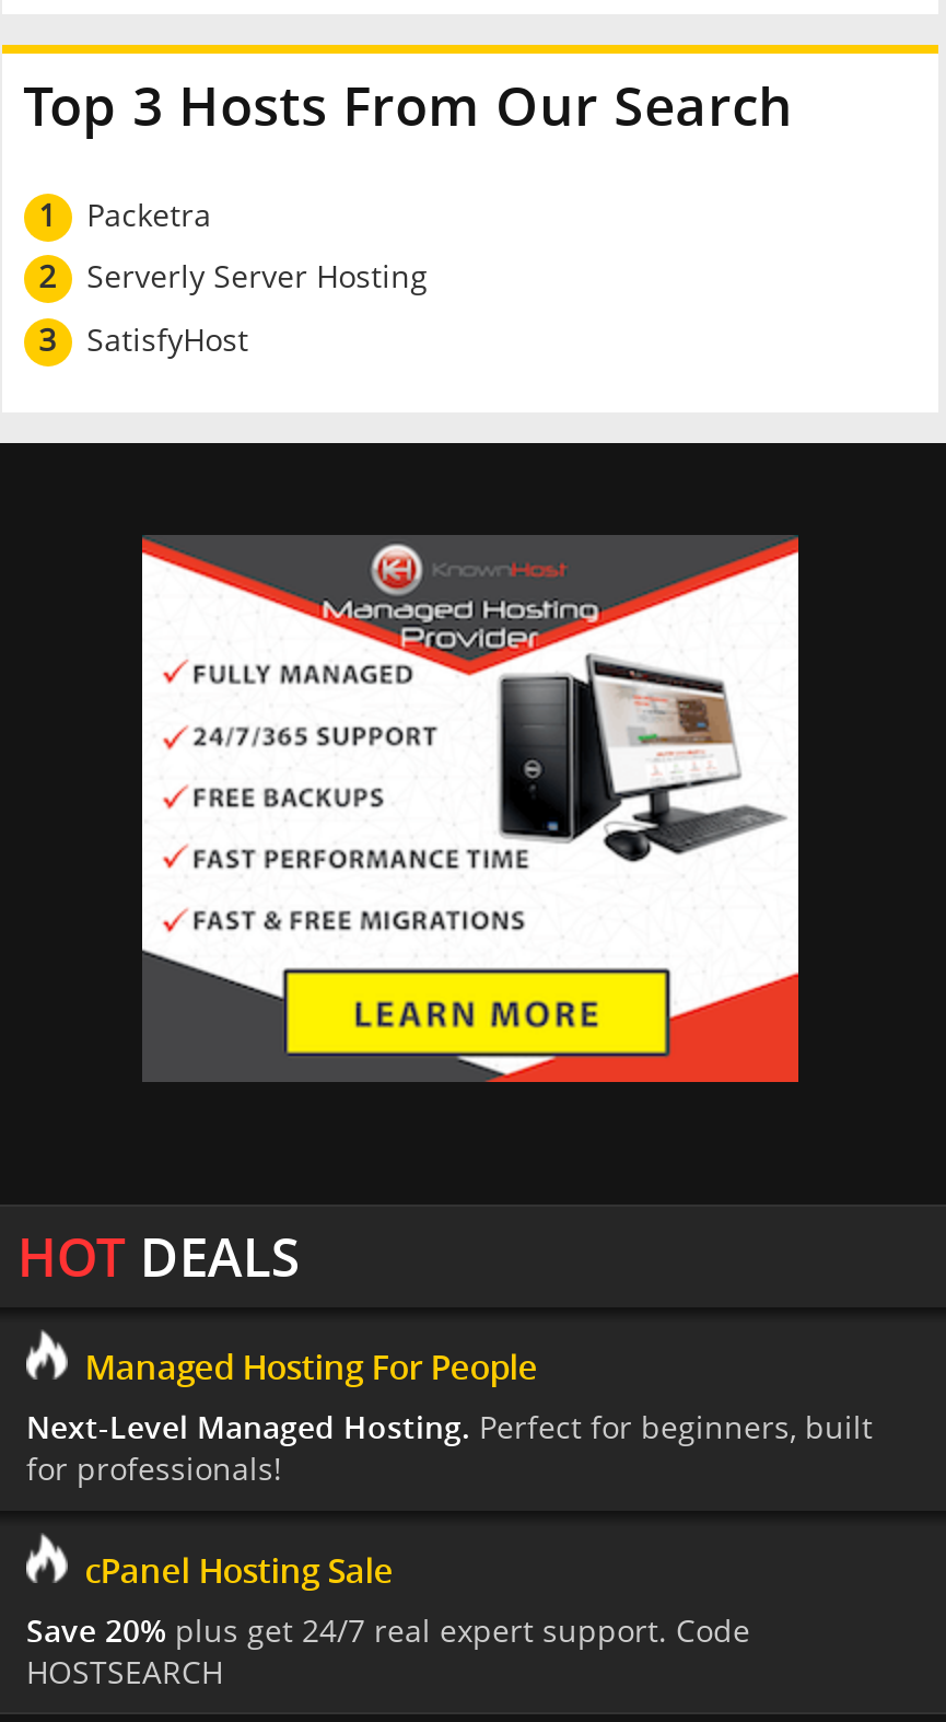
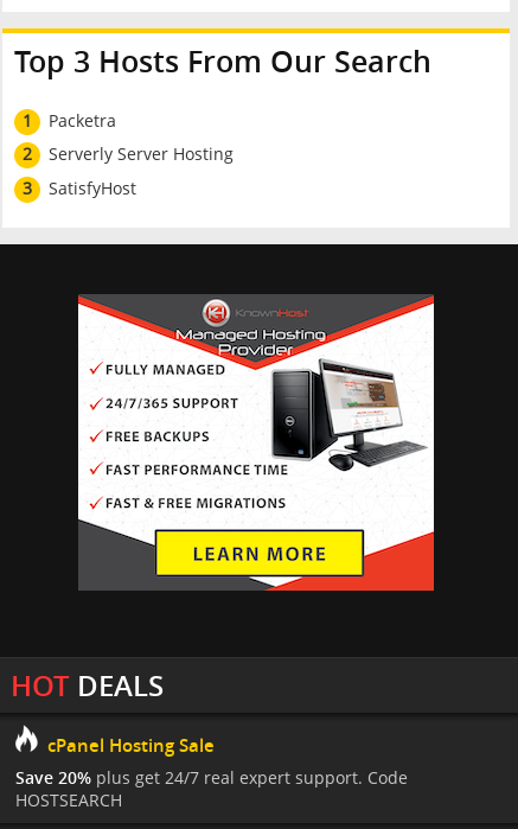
- Managed Hosting For People
- Next-Level Managed Hosting. Perfect for beginners, built
- for professionals!
